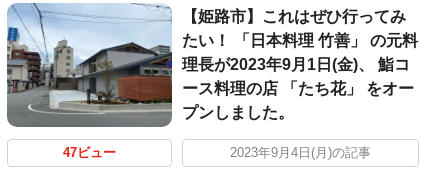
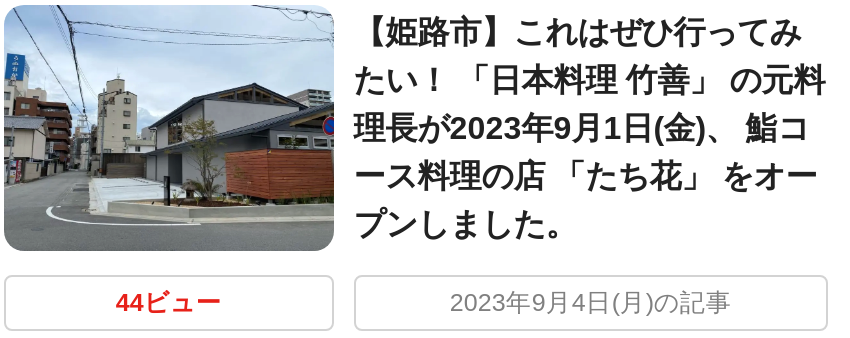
- 47ビュー
+ 44ビュー
